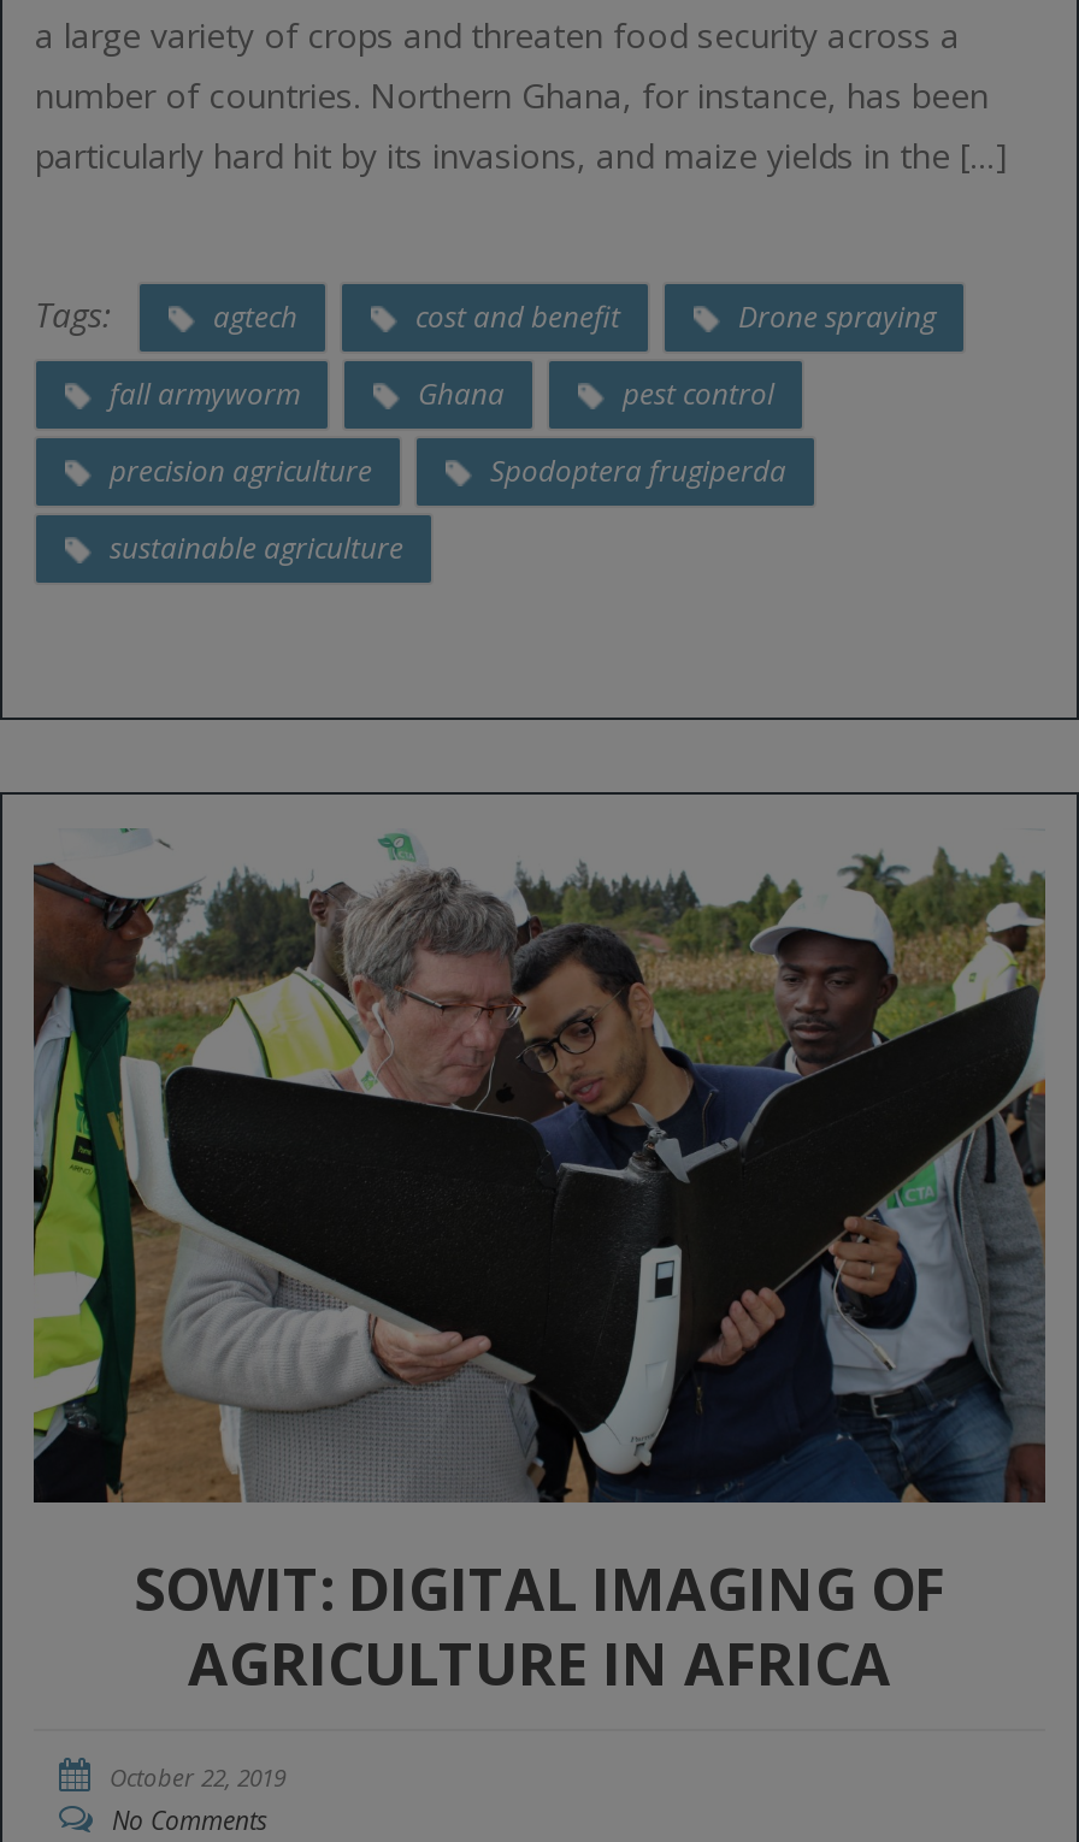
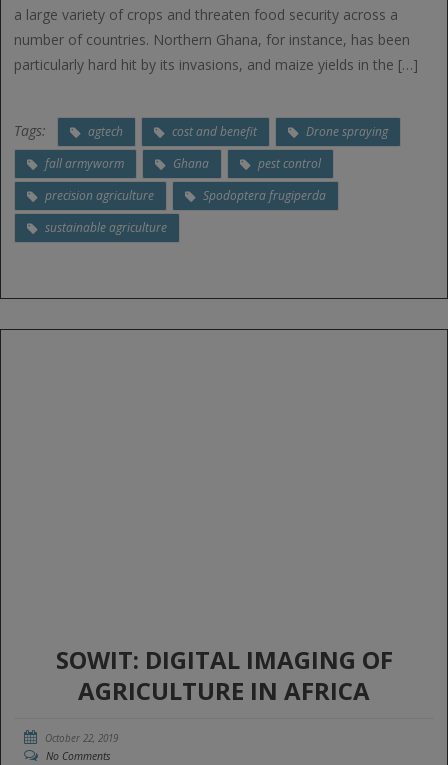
- [image]
